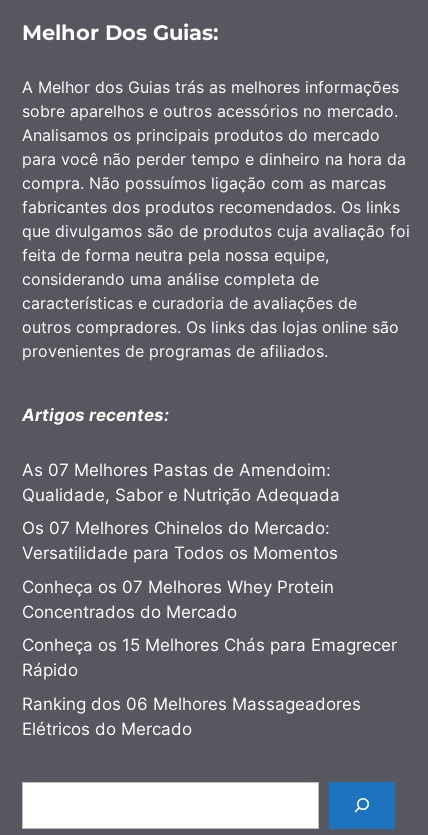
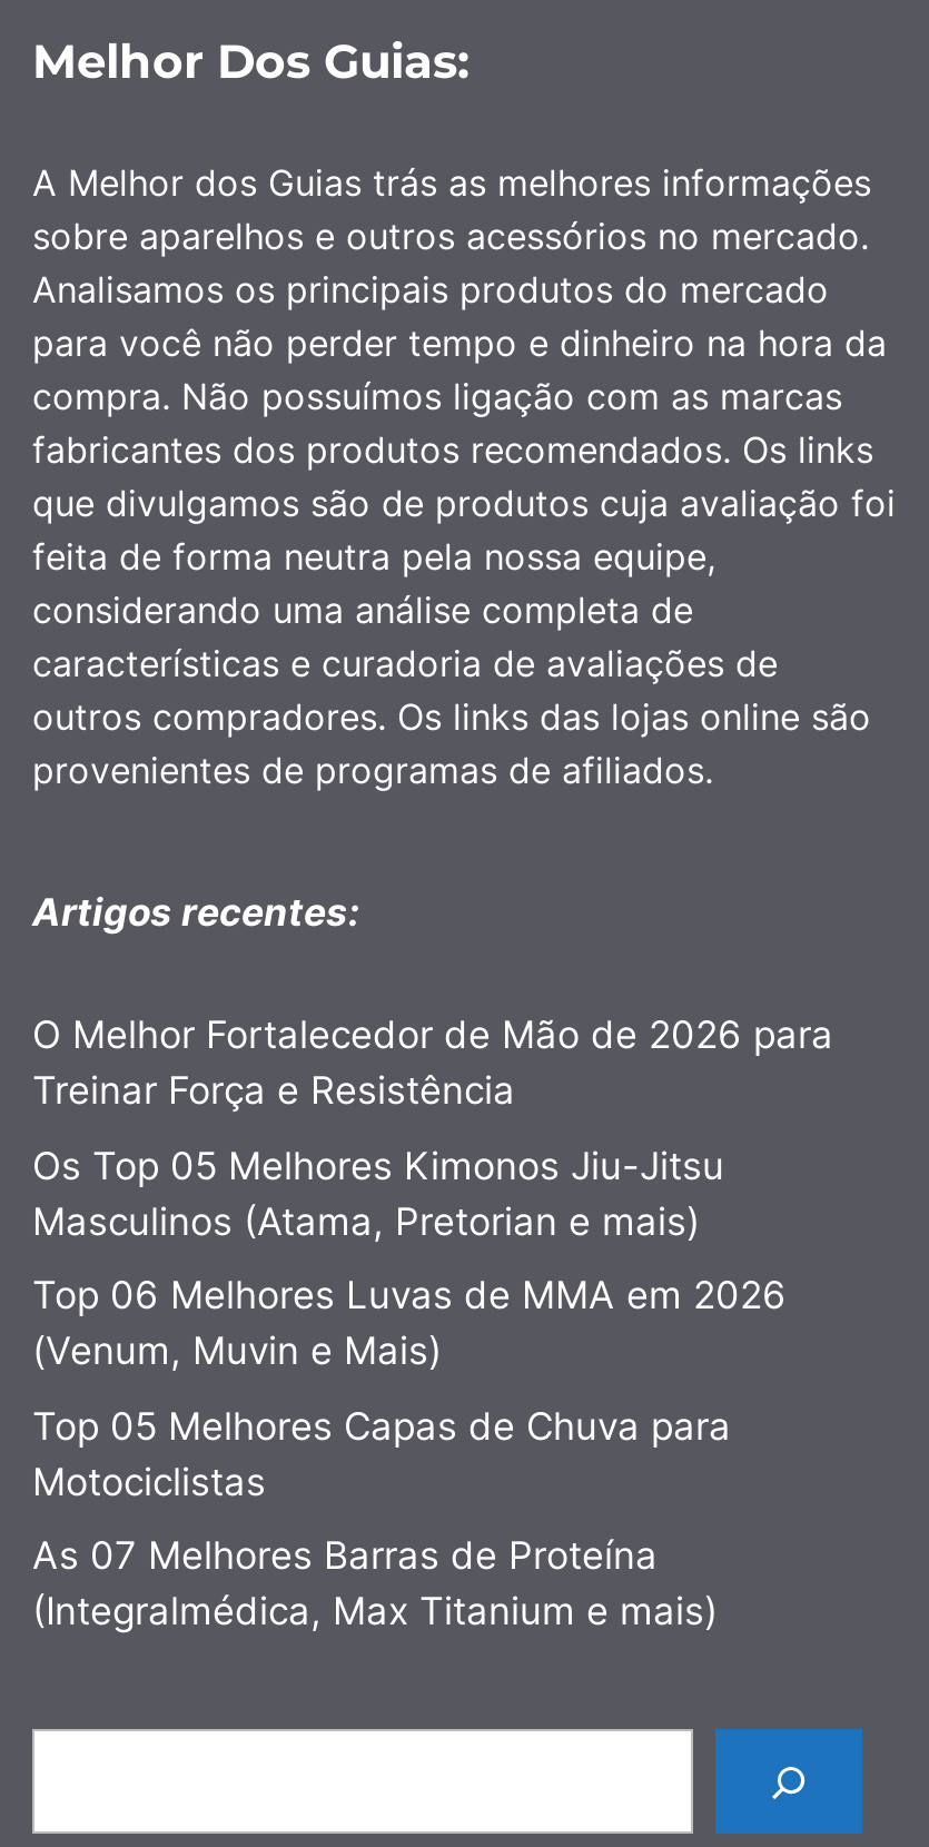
- As 07 Melhores Pastas de Amendoim:
- Qualidade, Sabor e Nutrição Adequada
+ O Melhor Fortalecedor de Mão de 2026 para
+ Treinar Força e Resistência

- Os 07 Melhores Chinelos do Mercado:
- Versatilidade para Todos os Momentos
+ Os Top 05 Melhores Kimonos Jiu-Jitsu
+ Masculinos (Atama, Pretorian e mais)

- Conheça os 07 Melhores Whey Protein
- Concentrados do Mercado
+ Top 06 Melhores Luvas de MMA em 2026
+ (Venum, Muvin e Mais)

- Conheça os 15 Melhores Chás para Emagrecer
- Rápido
+ Top 05 Melhores Capas de Chuva para
+ Motociclistas

- Ranking dos 06 Melhores Massageadores
- Elétricos do Mercado
+ As 07 Melhores Barras de Proteína
+ (Integralmédica, Max Titanium e mais)
